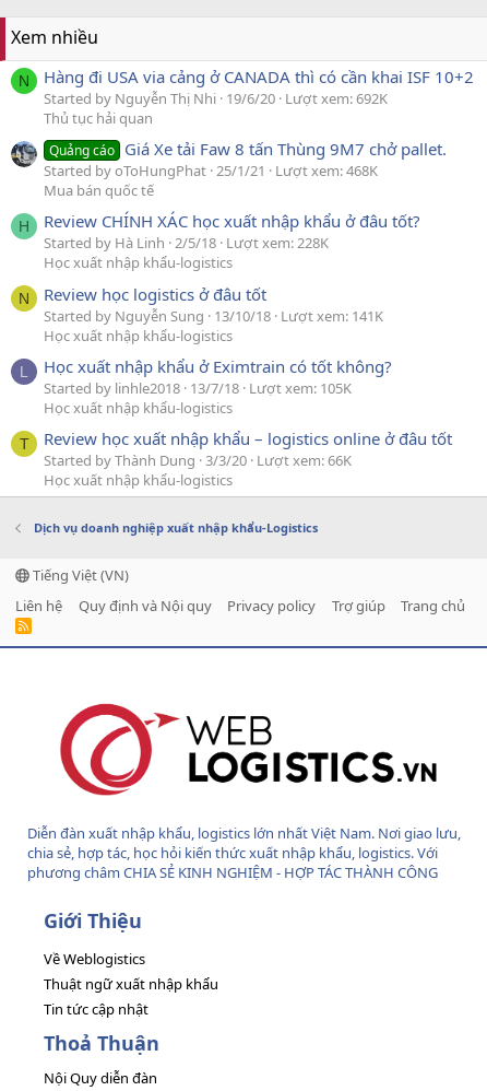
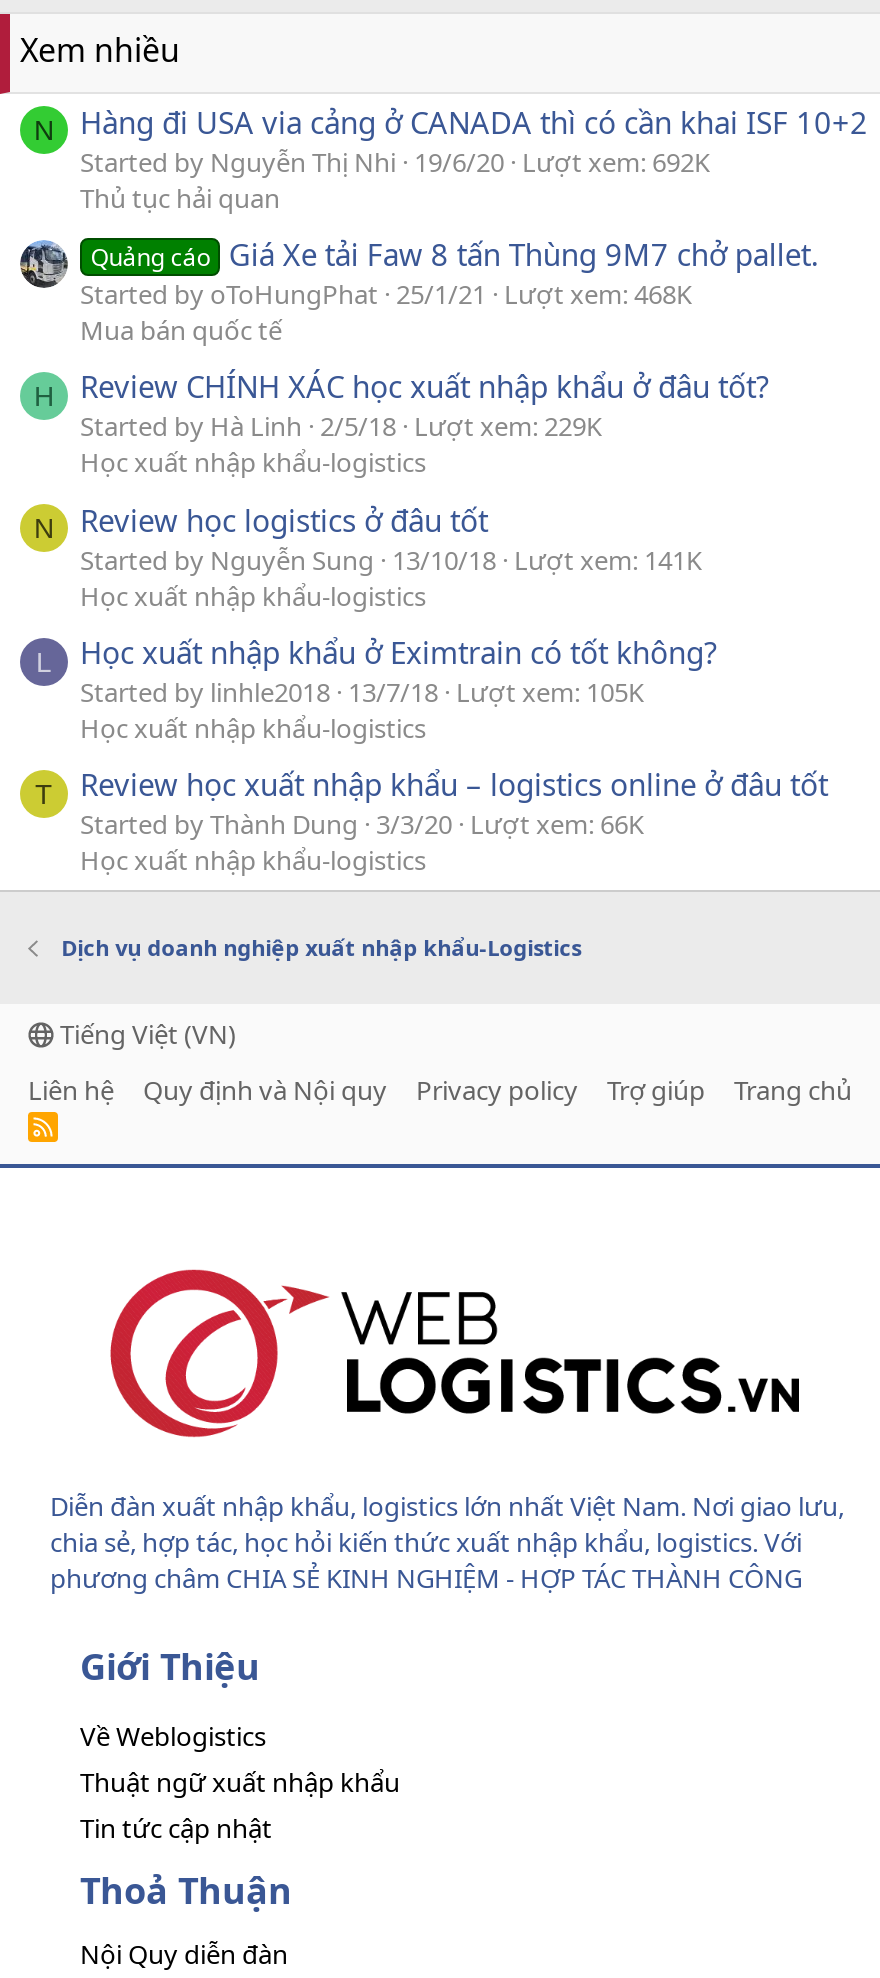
- Started by Hà Linh 2/5/18 Lượt xem: 228K
+ Started by Hà Linh 2/5/18 Lượt xem: 229K
